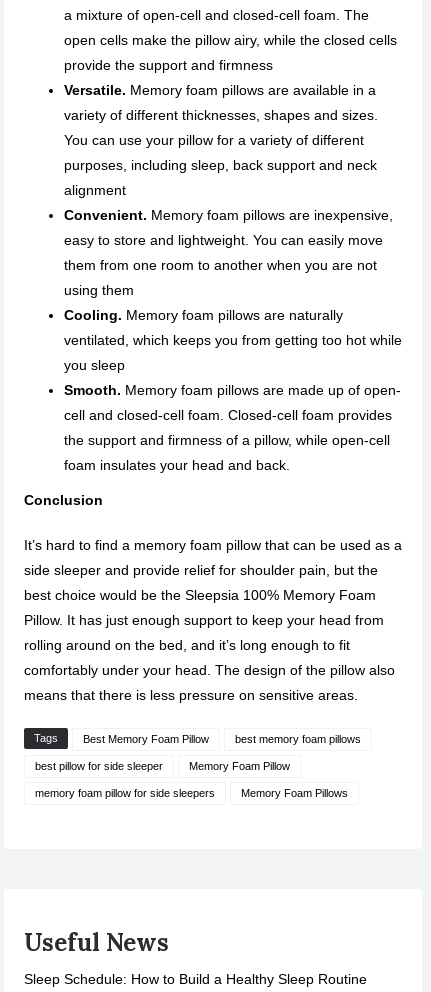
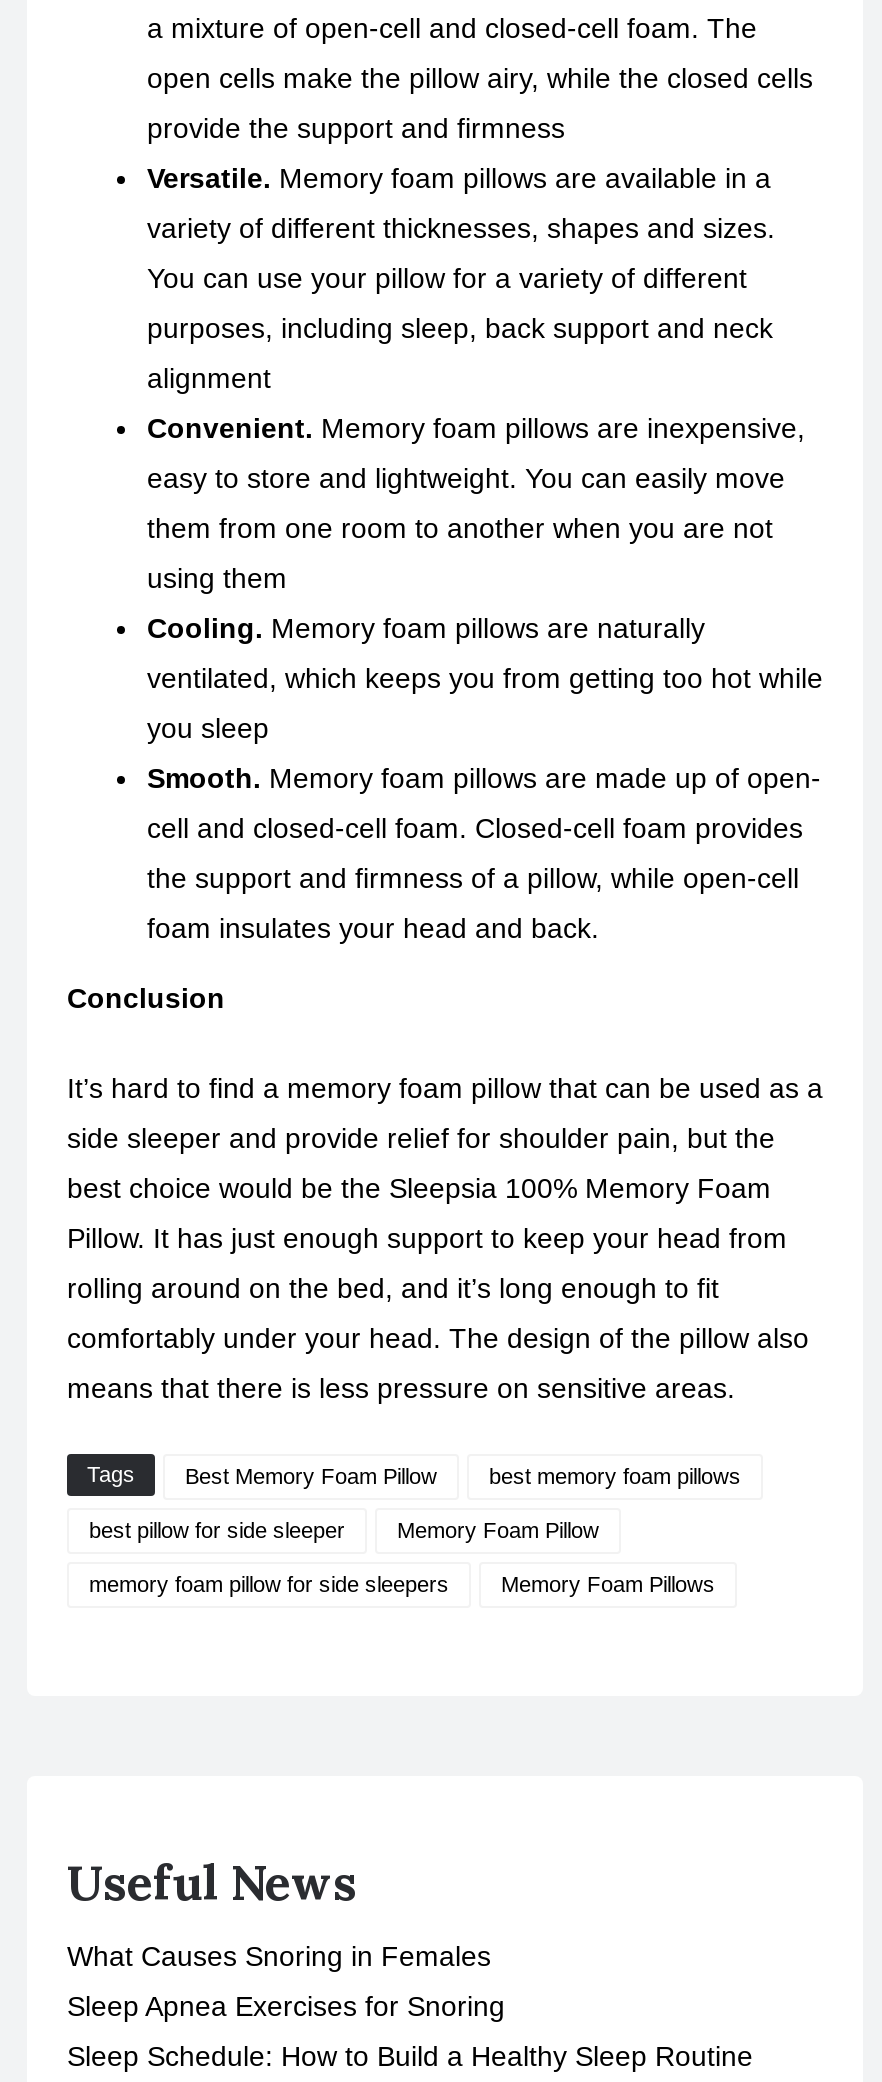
+ What Causes Snoring in Females
+ Sleep Apnea Exercises for Snoring
